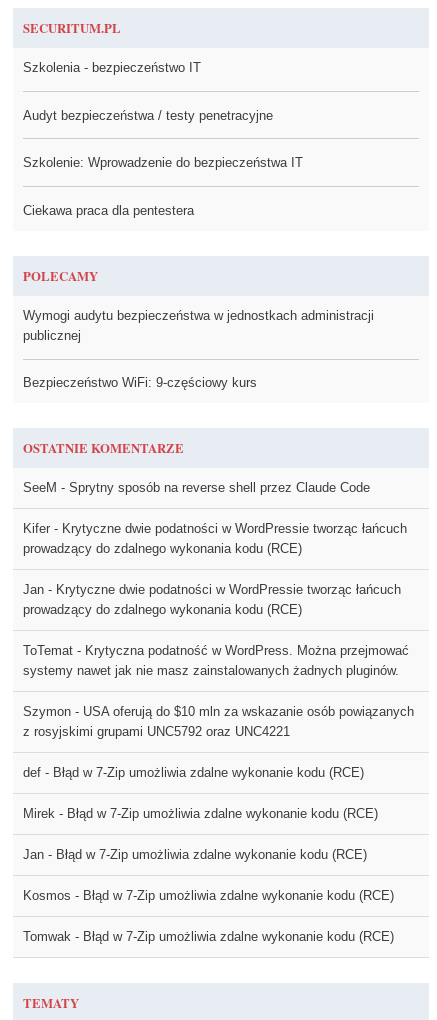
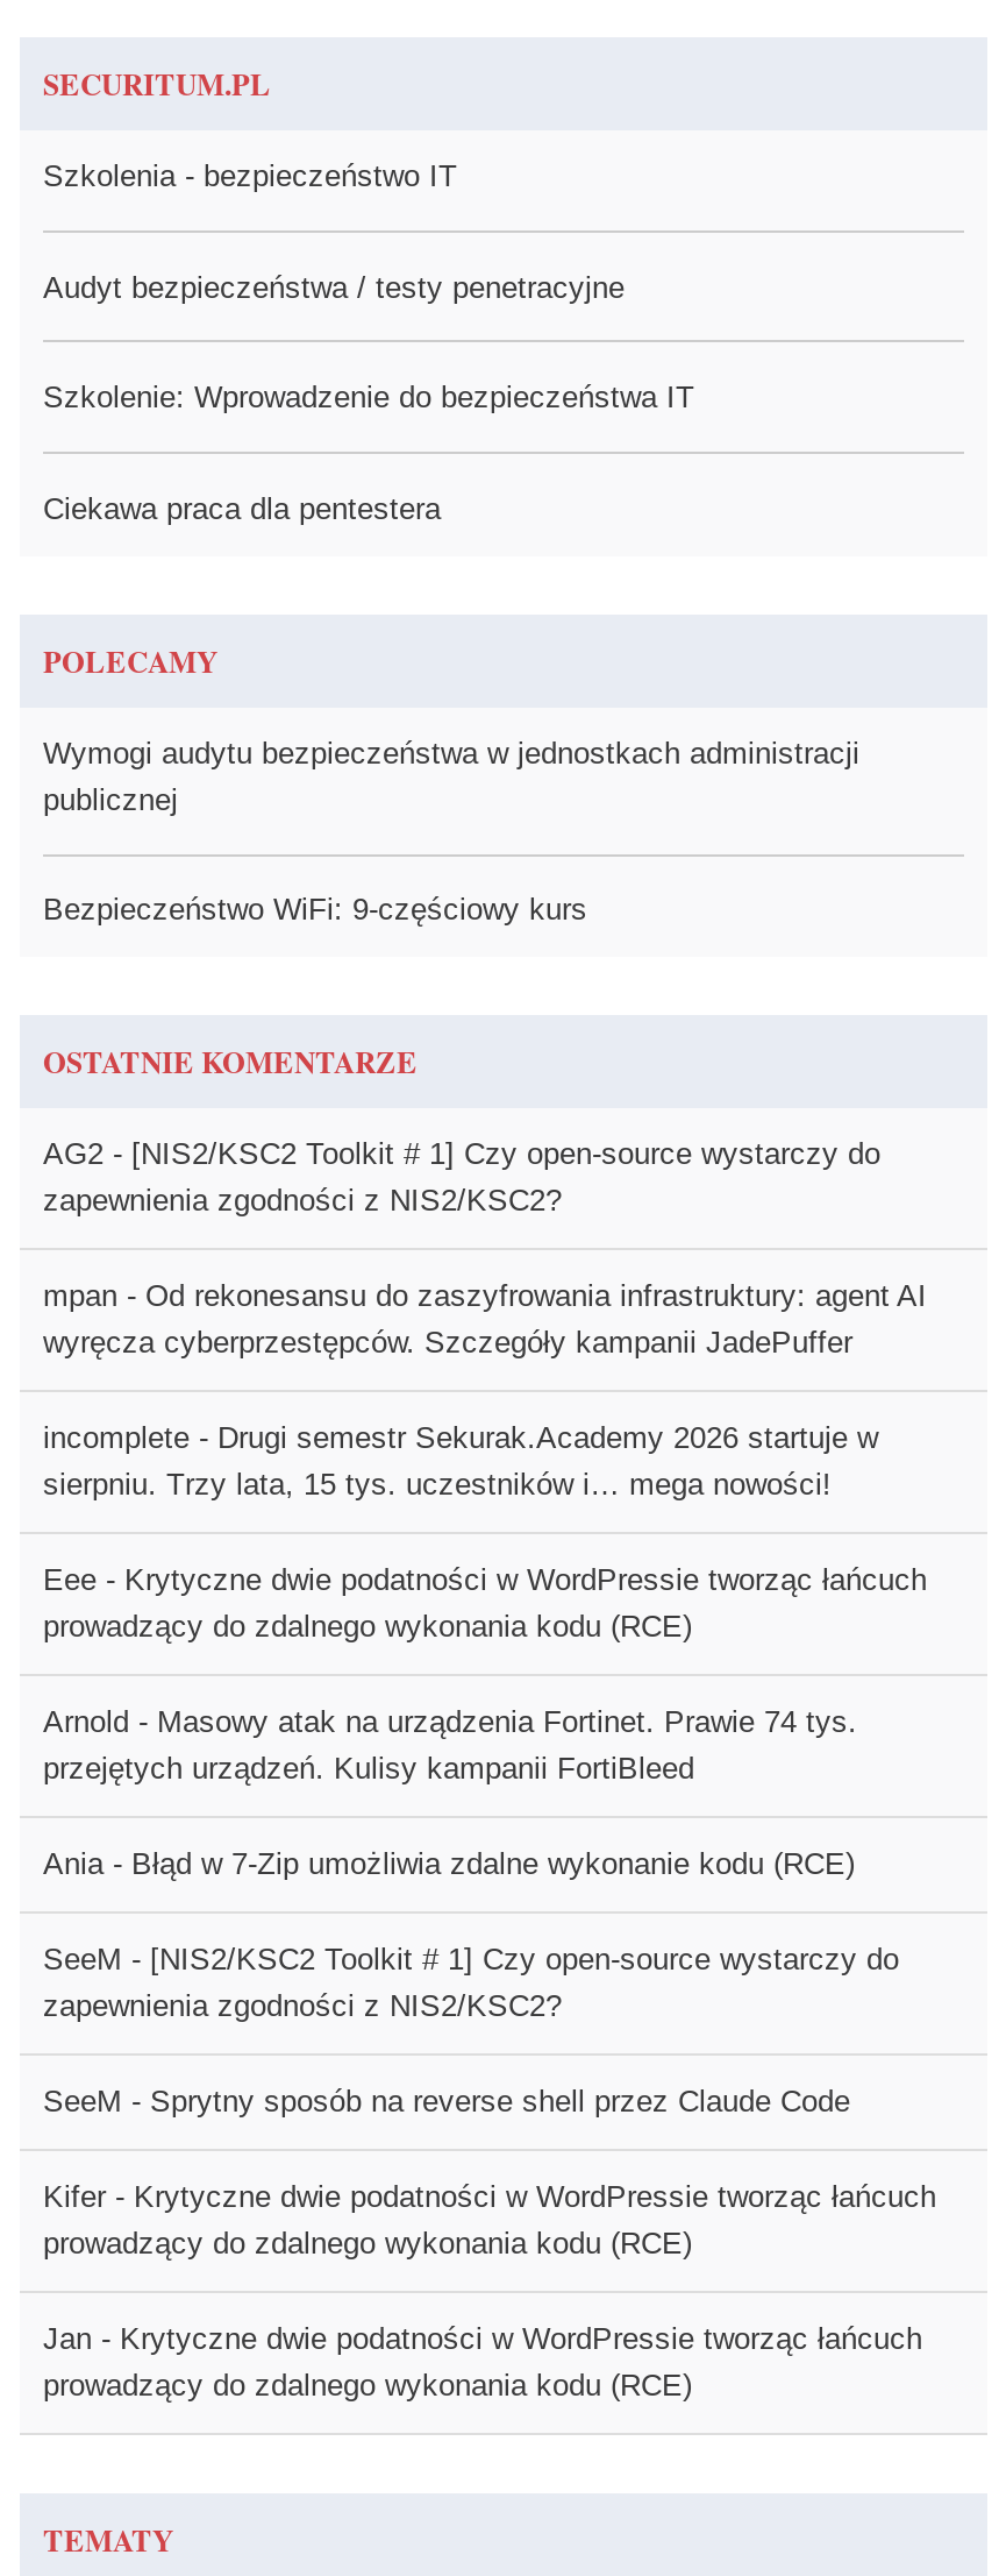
+ AG2 - [NIS2/KSC2 Toolkit # 1] Czy open-source wystarczy do
+ zapewnienia zgodności z NIS2/KSC2?
+ mpan - Od rekonesansu do zaszyfrowania infrastruktury: agent AI
+ wyręcza cyberprzestępców. Szczegóły kampanii JadePuffer
+ incomplete - Drugi semestr Sekurak.Academy 2026 startuje w
+ sierpniu. Trzy lata, 15 tys. uczestników i… mega nowości!
+ Eee - Krytyczne dwie podatności w WordPressie tworząc łańcuch
+ prowadzący do zdalnego wykonania kodu (RCE)
+ Arnold - Masowy atak na urządzenia Fortinet. Prawie 74 tys.
+ przejętych urządzeń. Kulisy kampanii FortiBleed
+ Ania - Błąd w 7-Zip umożliwia zdalne wykonanie kodu (RCE)
+ SeeM - [NIS2/KSC2 Toolkit # 1] Czy open-source wystarczy do
+ zapewnienia zgodności z NIS2/KSC2?

moved down: SeeM - Sprytny sposób na reverse shell przez Claude Code | Kifer - Krytyczne dwie podatności w WordPressie tworząc łańcuch | prowadzący do zdalnego wykonania kodu (RCE) | Jan - Krytyczne dwie podatności w WordPressie tworząc łańcuch | prowadzący do zdalnego wykonania kodu (RCE)

- ToTemat - Krytyczna podatność w WordPress. Można przejmować
- systemy nawet jak nie masz zainstalowanych żadnych pluginów.
- Szymon - USA oferują do $10 mln za wskazanie osób powiązanych
- z rosyjskimi grupami UNC5792 oraz UNC4221
- def - Błąd w 7-Zip umożliwia zdalne wykonanie kodu (RCE)
- Mirek - Błąd w 7-Zip umożliwia zdalne wykonanie kodu (RCE)
- Jan - Błąd w 7-Zip umożliwia zdalne wykonanie kodu (RCE)
- Kosmos - Błąd w 7-Zip umożliwia zdalne wykonanie kodu (RCE)
- Tomwak - Błąd w 7-Zip umożliwia zdalne wykonanie kodu (RCE)
